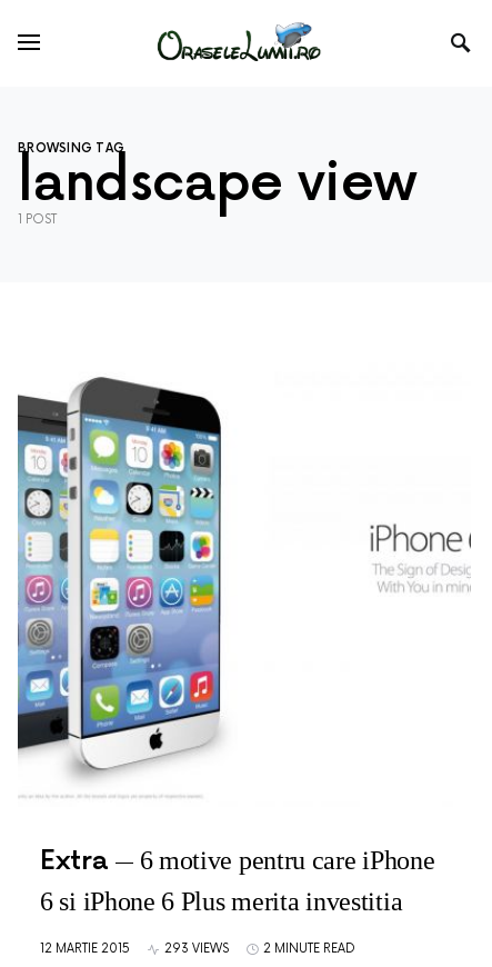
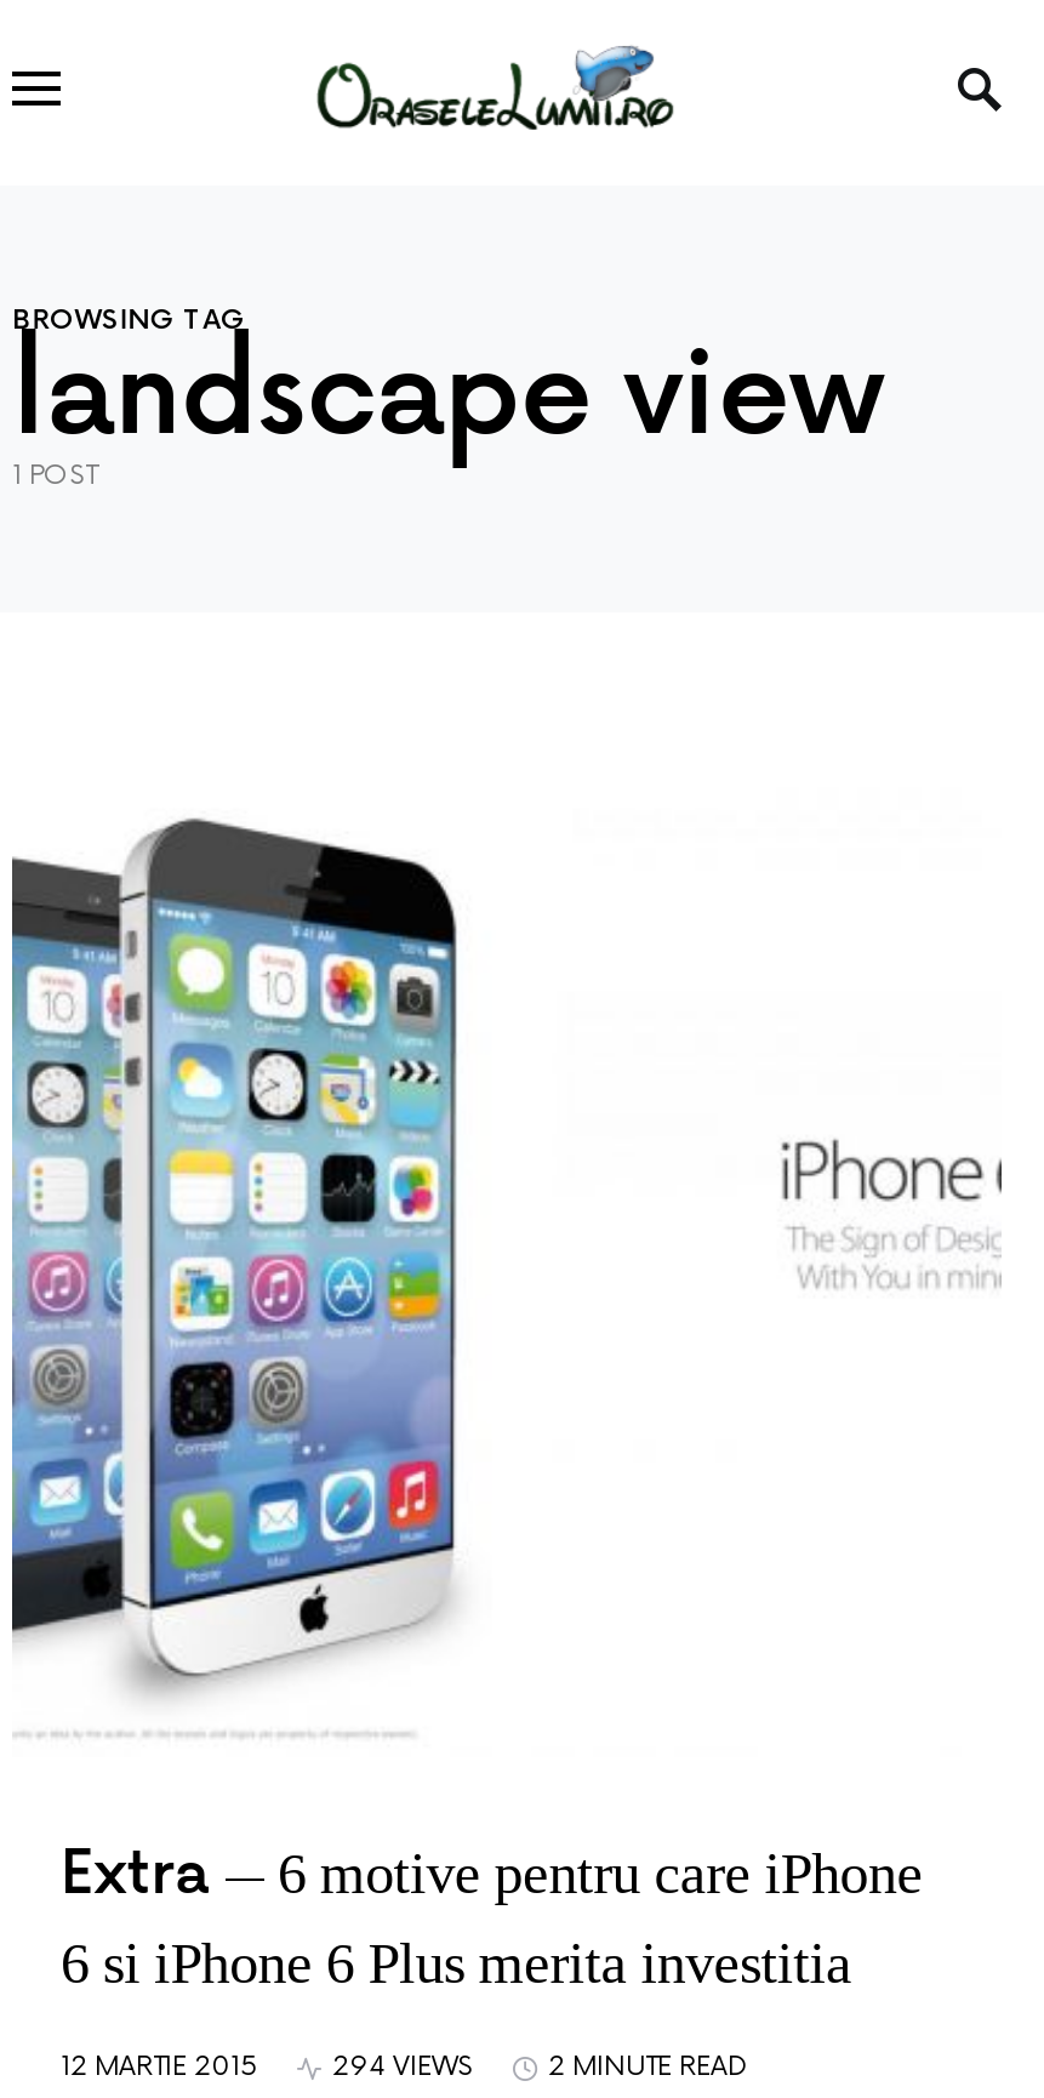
- 293 VIEWS
+ 294 VIEWS
